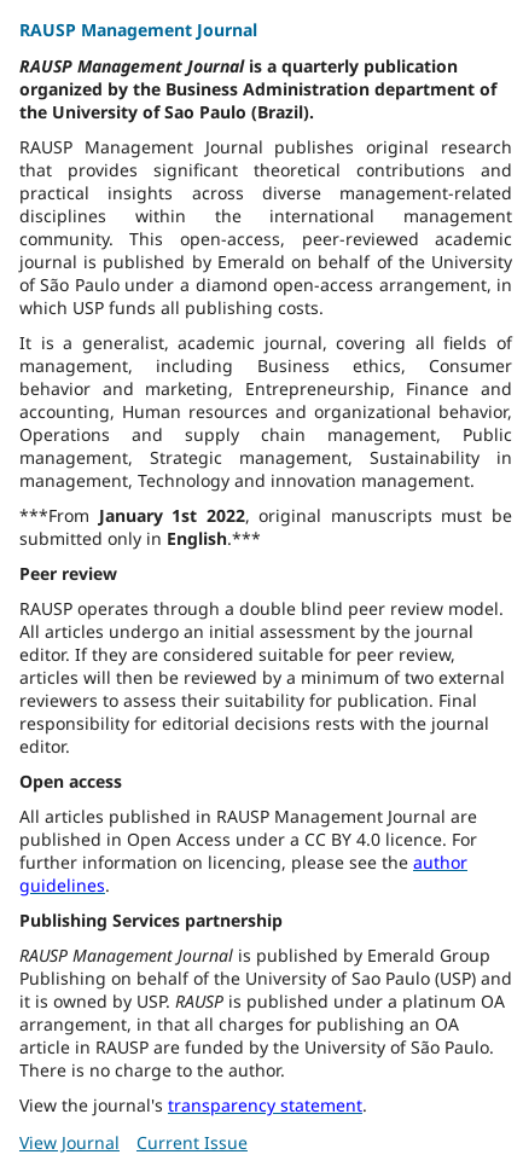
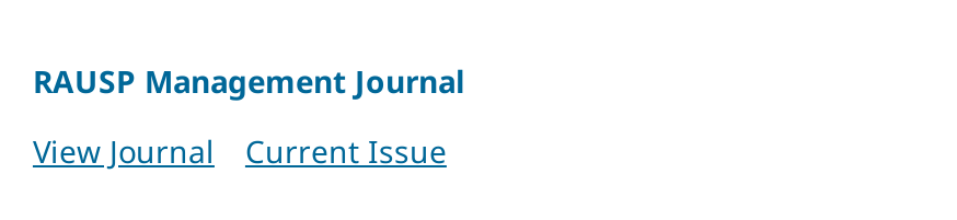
- RAUSP Management Journal is a quarterly publication
- organized by the Business Administration department of
- the University of Sao Paulo (Brazil).
- RAUSP Management Journal publishes original research
- that provides significant theoretical contributions and
- practical insights across diverse management-related
- disciplines within the international management
- community. This open-access, peer-reviewed academic
- journal is published by Emerald on behalf of the University
- of São Paulo under a diamond open-access arrangement, in
- which USP funds all publishing costs.
- It is a generalist, academic journal, covering all fields of
- management, including Business ethics, Consumer
- behavior and marketing, Entrepreneurship, Finance and
- accounting, Human resources and organizational behavior,
- Operations and supply chain management, Public
- management, Strategic management, Sustainability in
- management, Technology and innovation management.
- ***From January 1st 2022, original manuscripts must be
- submitted only in English.***
- Peer review
- RAUSP operates through a double blind peer review model.
- All articles undergo an initial assessment by the journal
- editor. If they are considered suitable for peer review,
- articles will then be reviewed by a minimum of two external
- reviewers to assess their suitability for publication. Final
- responsibility for editorial decisions rests with the journal
- editor.
- Open access
- All articles published in RAUSP Management Journal are
- published in Open Access under a CC BY 4.0 licence. For
- further information on licencing, please see the author
- guidelines.
- Publishing Services partnership
- RAUSP Management Journal is published by Emerald Group
- Publishing on behalf of the University of Sao Paulo (USP) and
- it is owned by USP. RAUSP is published under a platinum OA
- arrangement, in that all charges for publishing an OA
- article in RAUSP are funded by the University of São Paulo.
- There is no charge to the author.
- View the journal's transparency statement.
